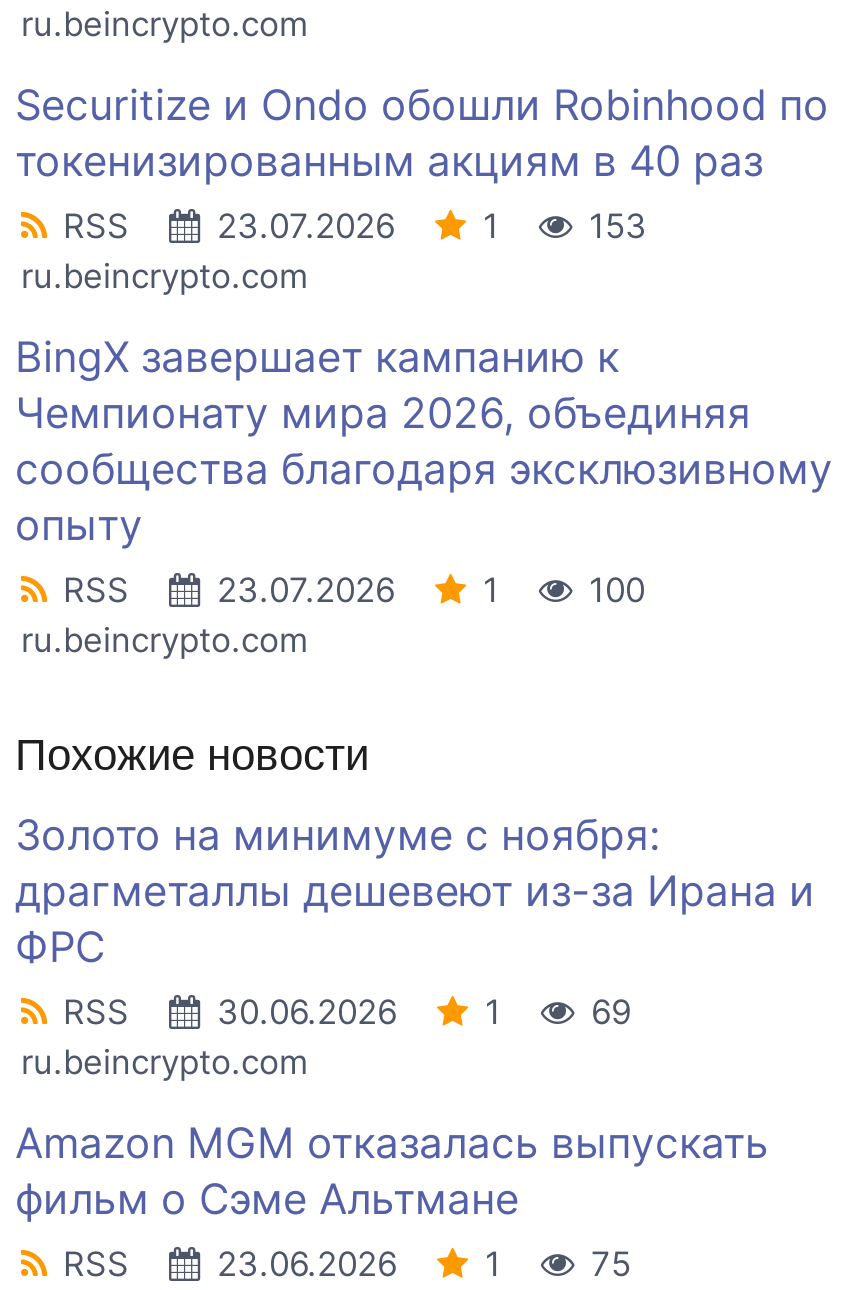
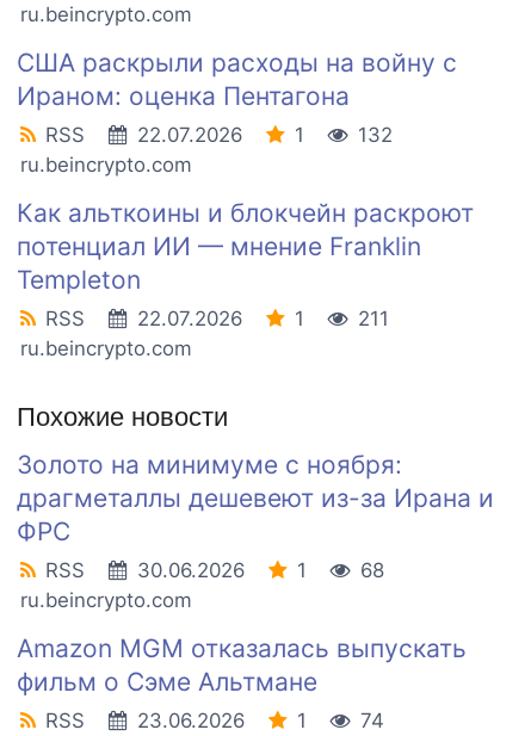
- Securitize и Ondo обошли Robinhood по
- токенизированным акциям в 40 раз
+ США раскрыли расходы на войну с
+ Ираном: оценка Пентагона

- 23.07.2026
+ 22.07.2026

- 153
+ 132

- BingX завершает кампанию к
- Чемпионату мира 2026, объединяя
- сообщества благодаря эксклюзивному
- опыту
+ Как альткоины и блокчейн раскроют
+ потенциал ИИ — мнение Franklin
+ Templeton

- 23.07.2026
+ 22.07.2026

- 100
+ 211

- RSS 30.06.2026 1 69
+ RSS 30.06.2026 1 68

- RSS 23.06.2026 1 75
+ RSS 23.06.2026 1 74
